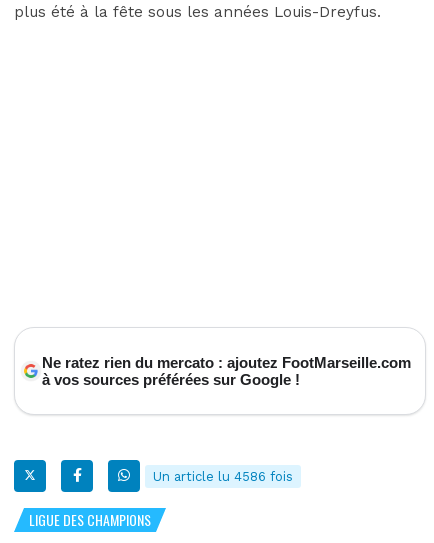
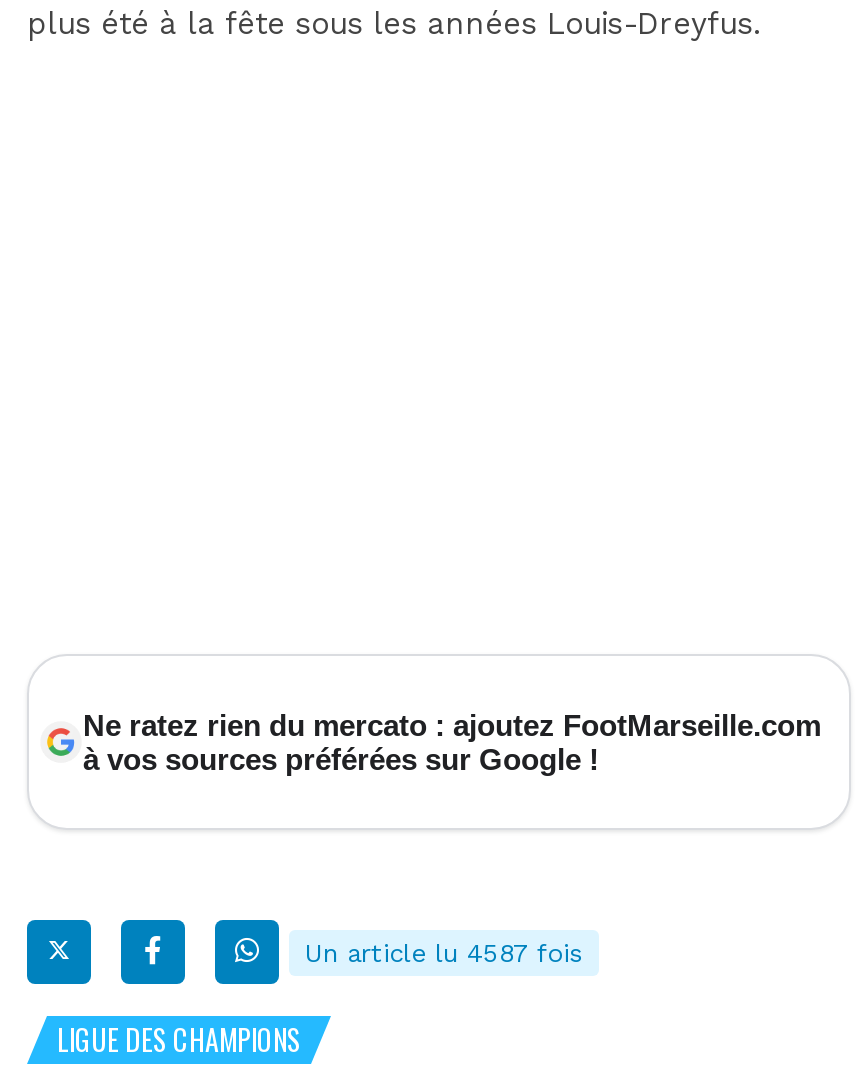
- Un article lu 4586 fois
+ Un article lu 4587 fois
